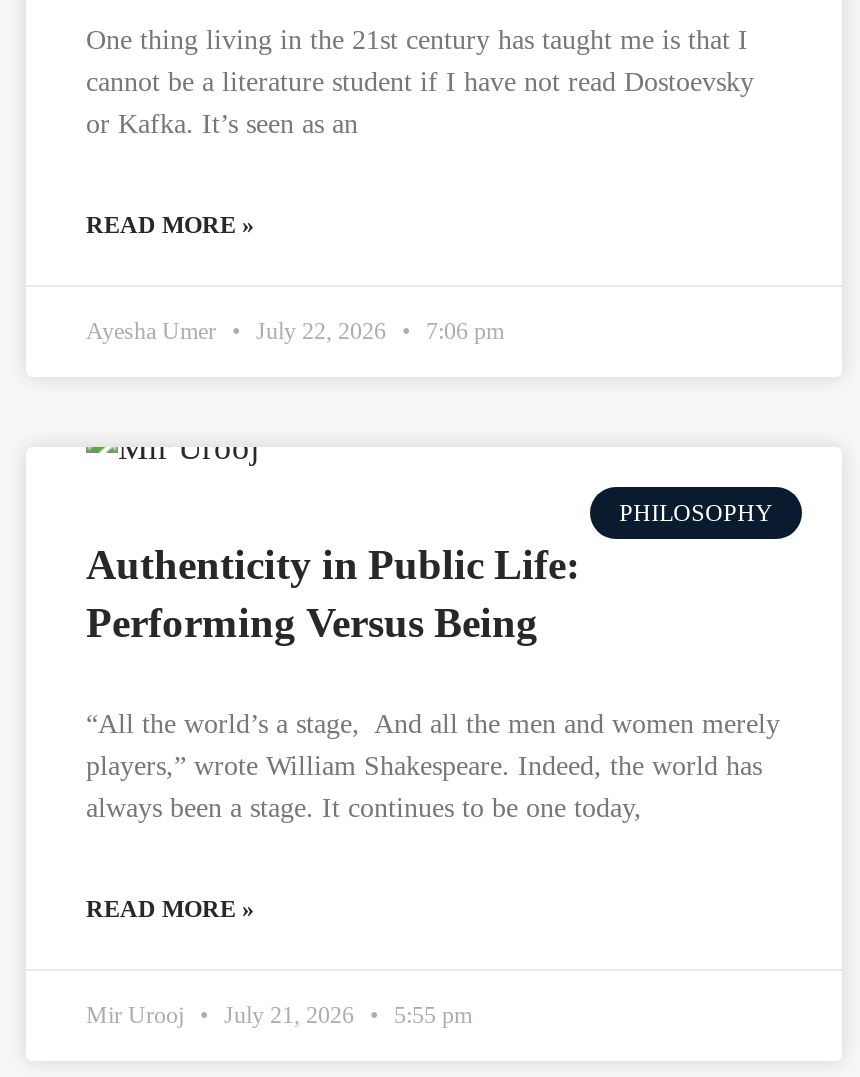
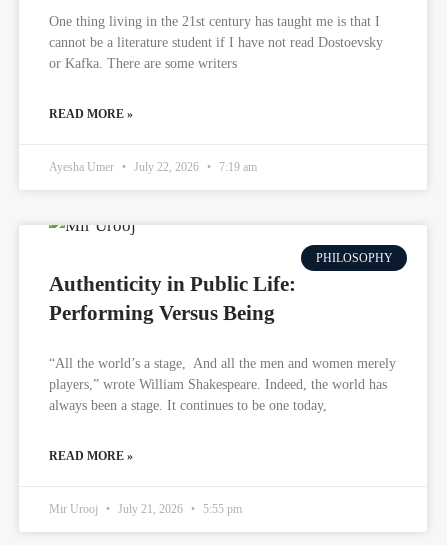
- or Kafka. It’s seen as an
+ or Kafka. There are some writers

- Ayesha Umer July 22, 2026 7:06 pm
+ Ayesha Umer July 22, 2026 7:19 am
